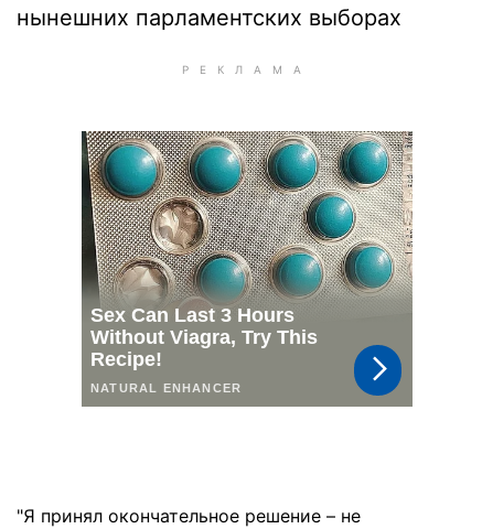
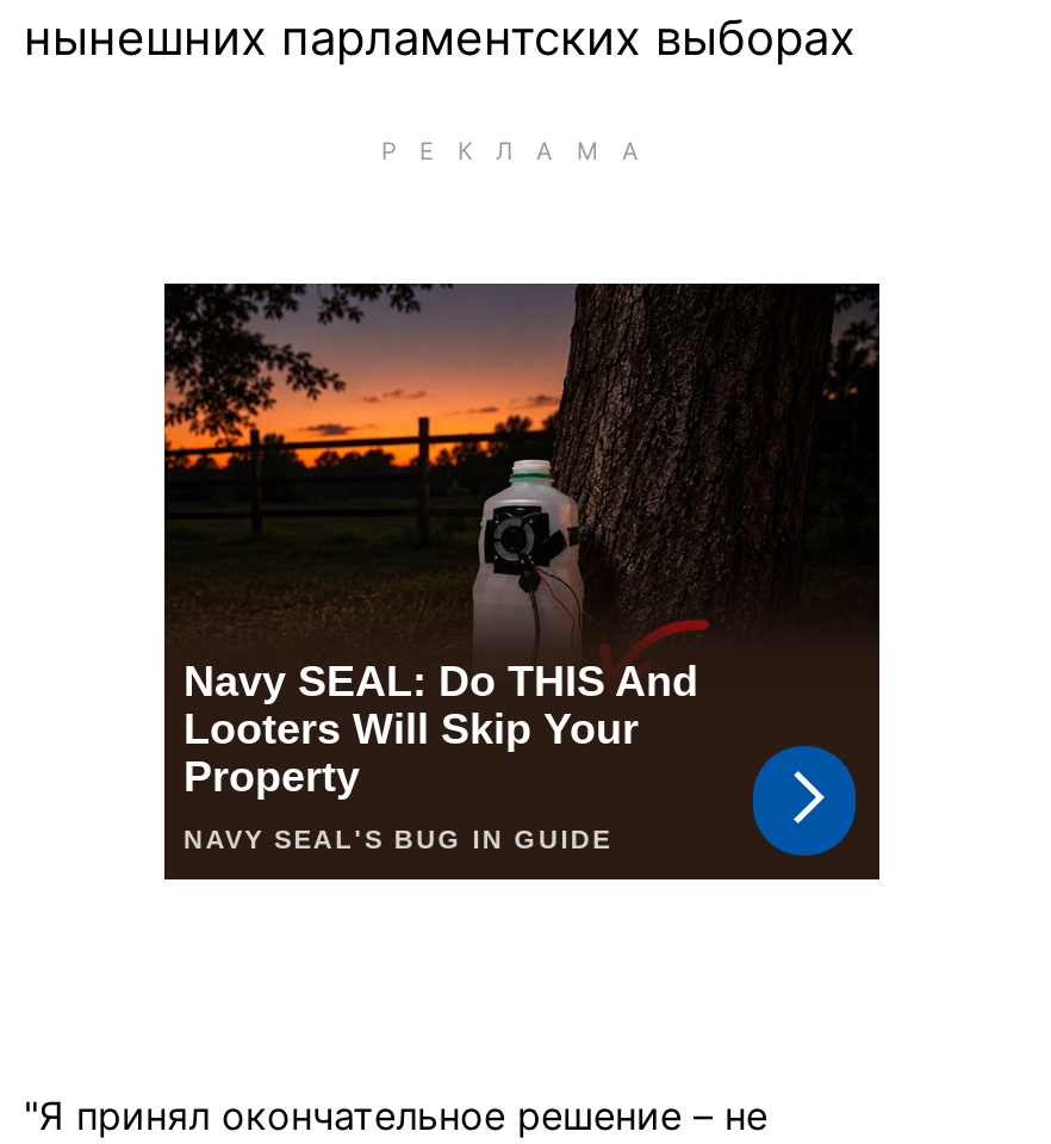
- [image]
+ [image]
